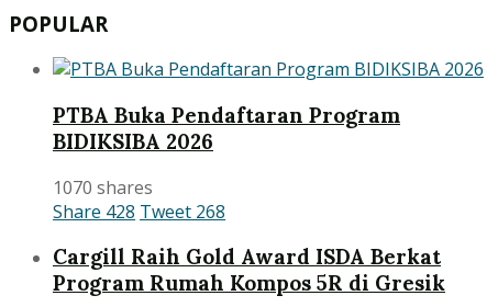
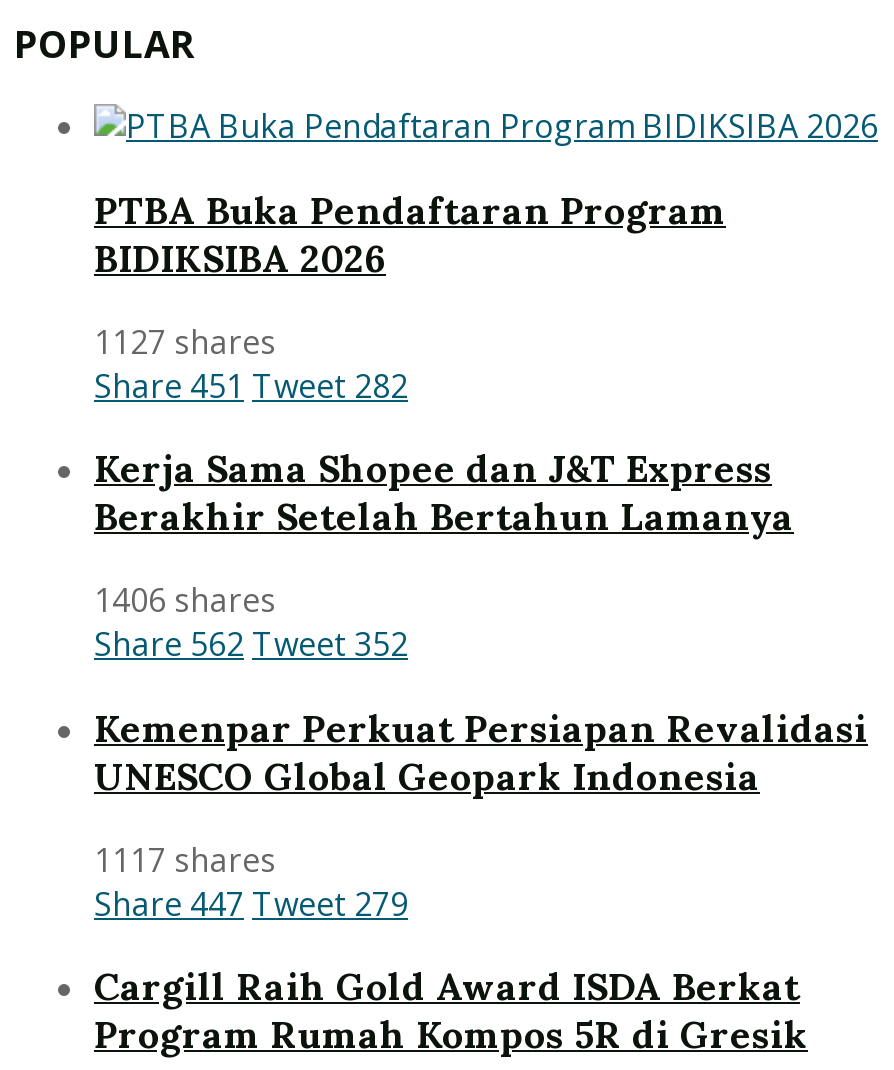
- 1070 shares
- Share 428 Tweet 268
+ 1127 shares
+ Share 451 Tweet 282
+ Kerja Sama Shopee dan J&T Express
+ Berakhir Setelah Bertahun Lamanya
+ 1406 shares
+ Share 562 Tweet 352
+ Kemenpar Perkuat Persiapan Revalidasi
+ UNESCO Global Geopark Indonesia
+ 1117 shares
+ Share 447 Tweet 279
